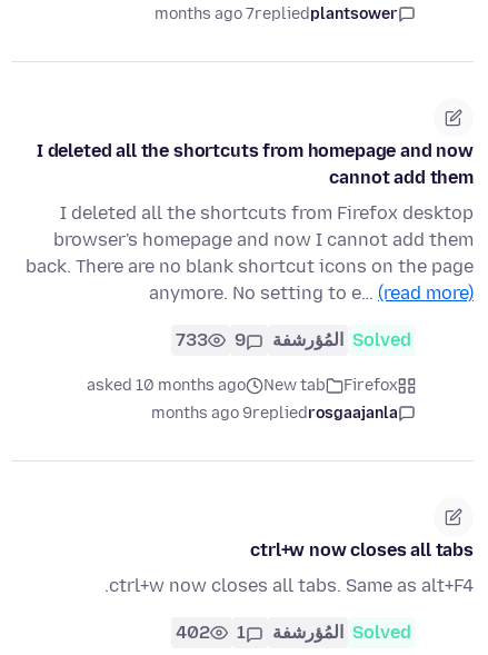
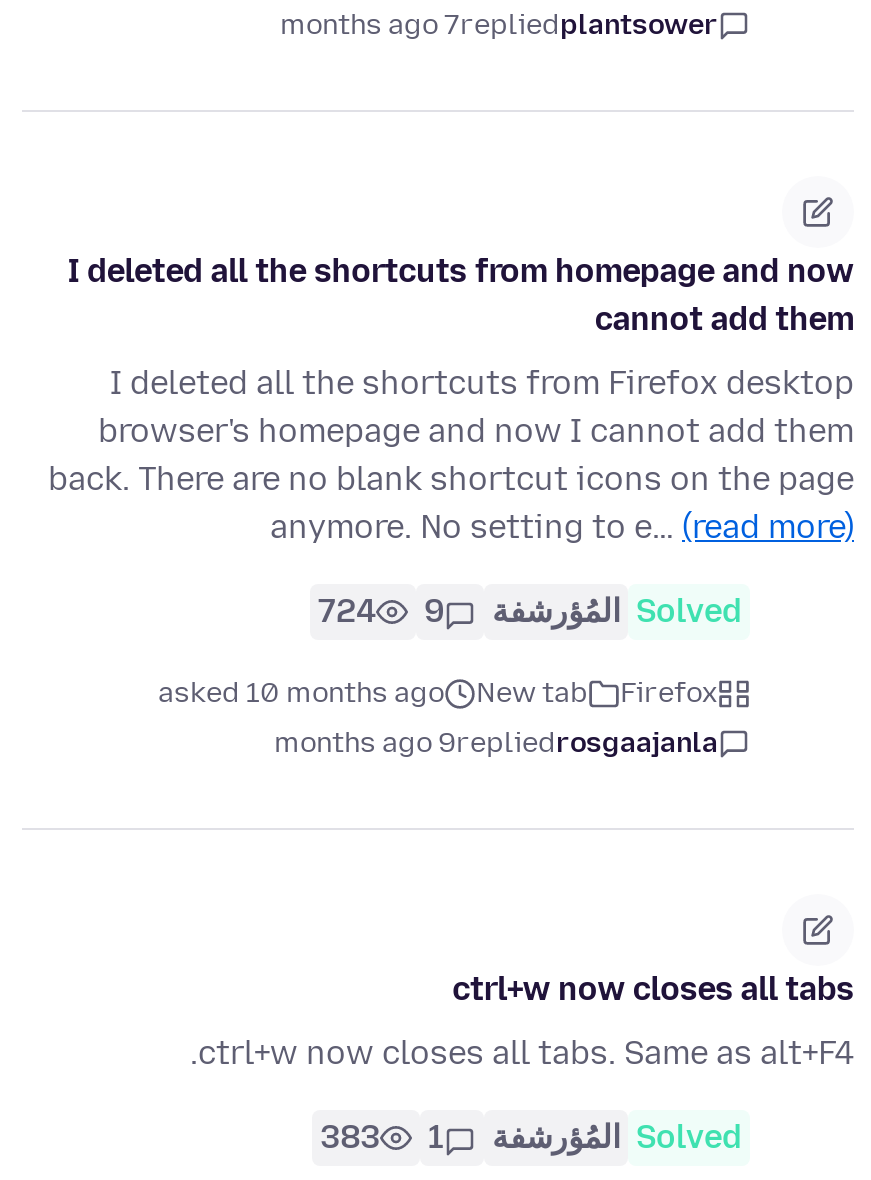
- Solved المُؤرشفة 9 733
+ Solved المُؤرشفة 9 724

- Solved المُؤرشفة 1 402
+ Solved المُؤرشفة 1 383
